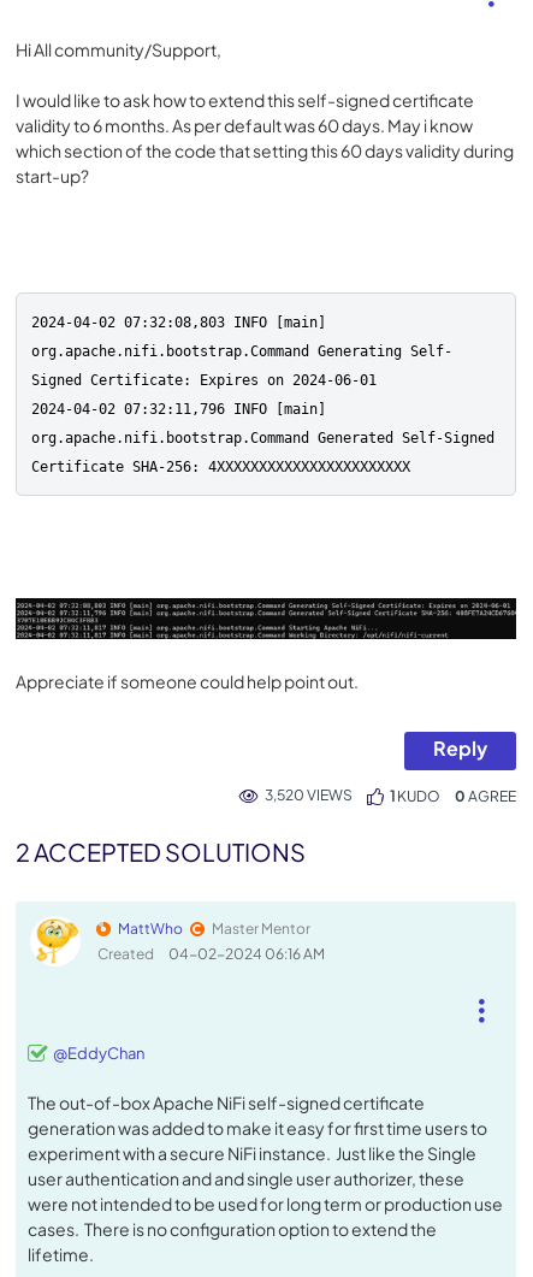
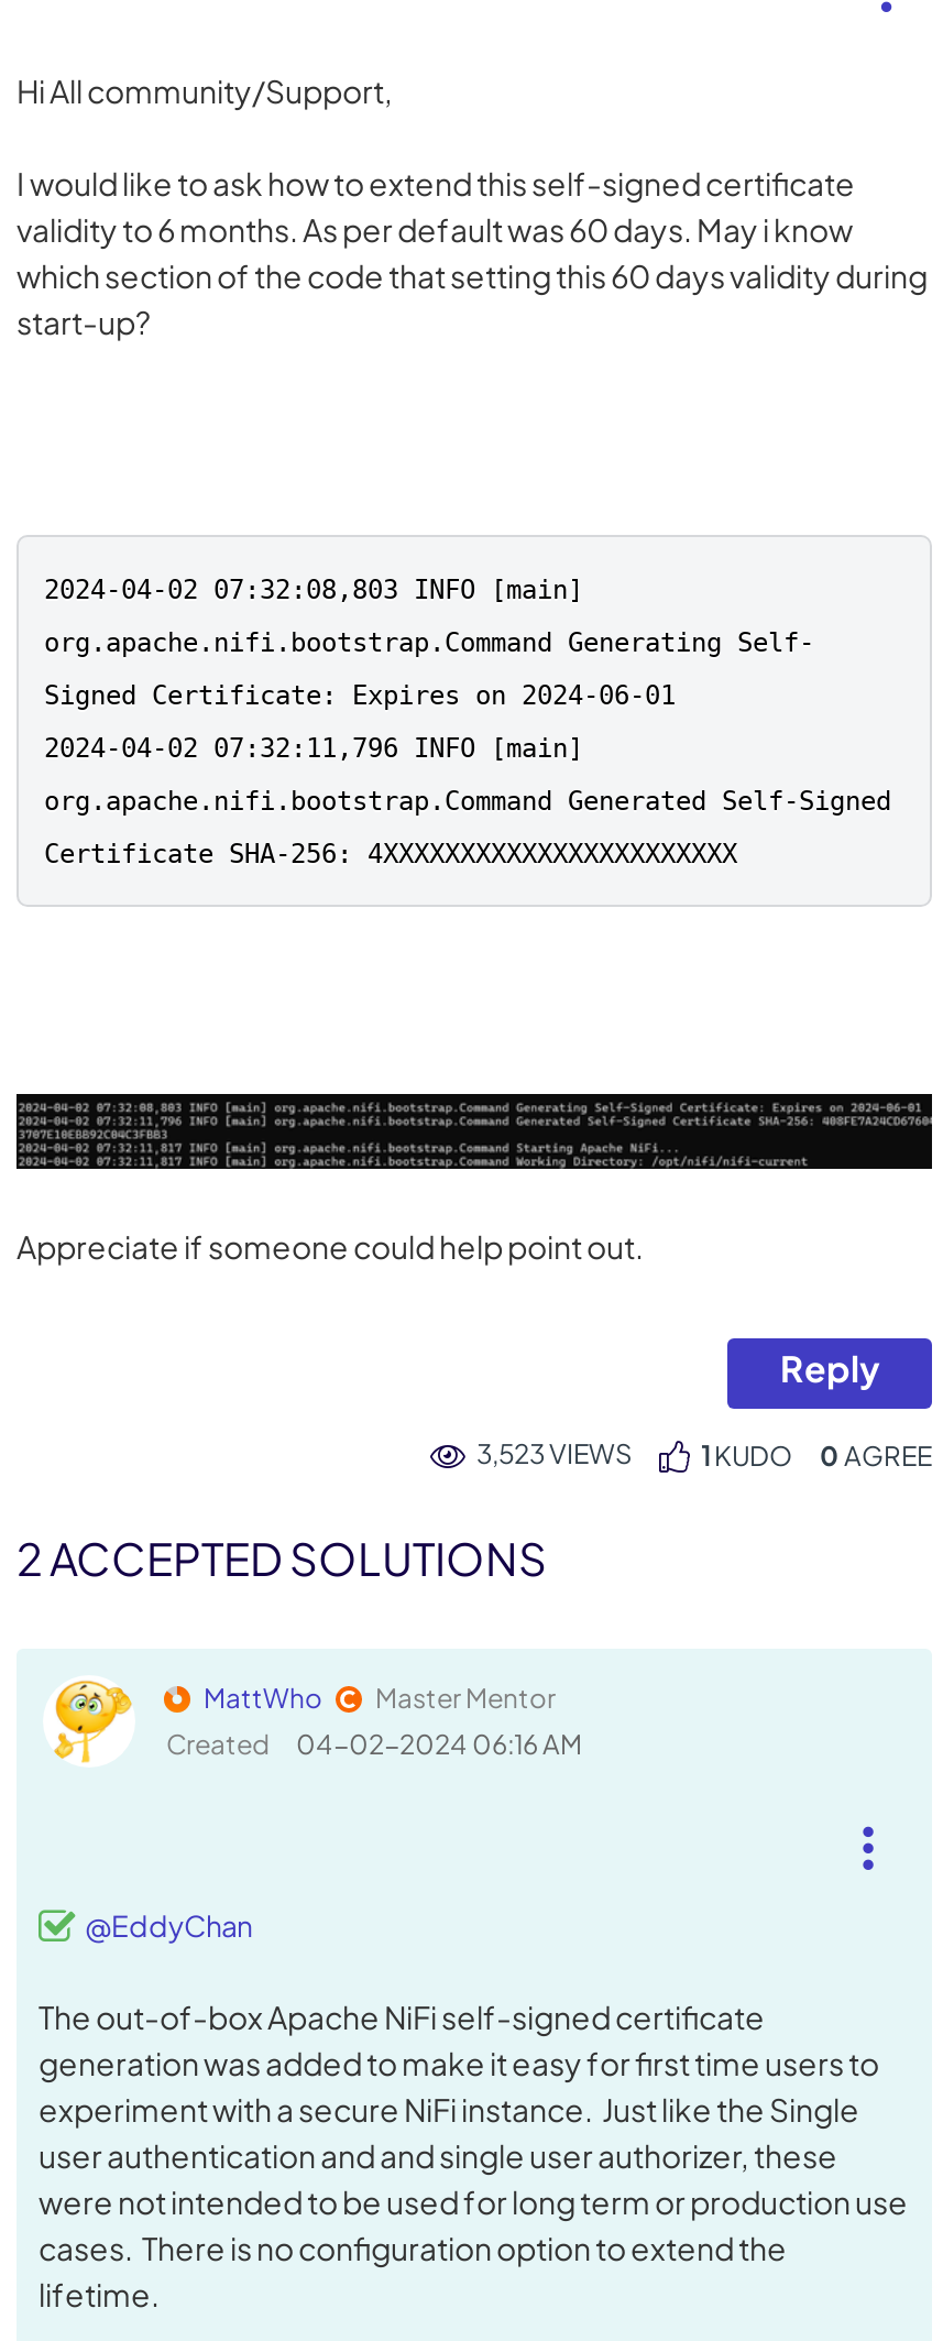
- 3,520 VIEWS
+ 3,523 VIEWS
